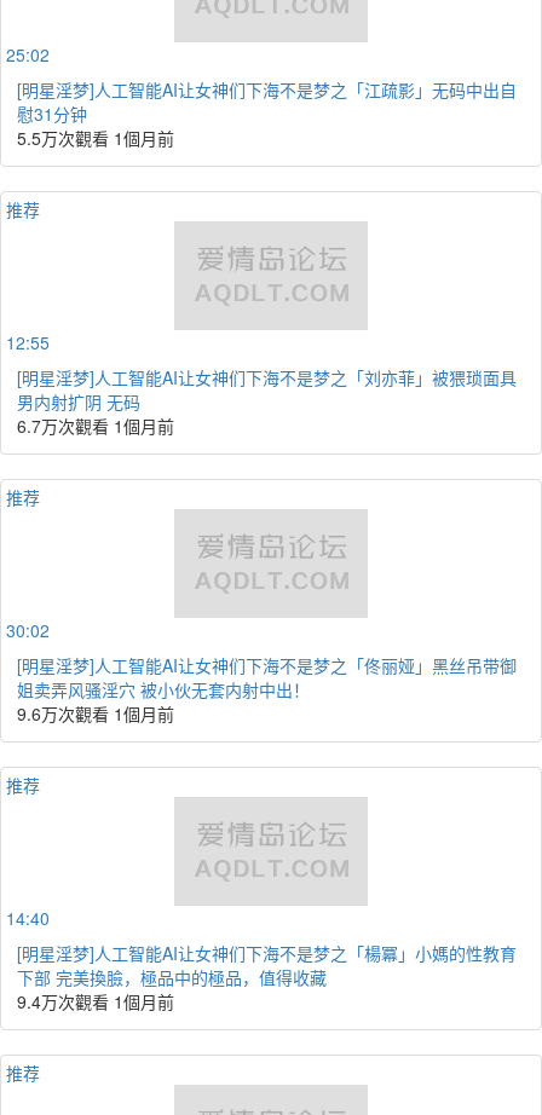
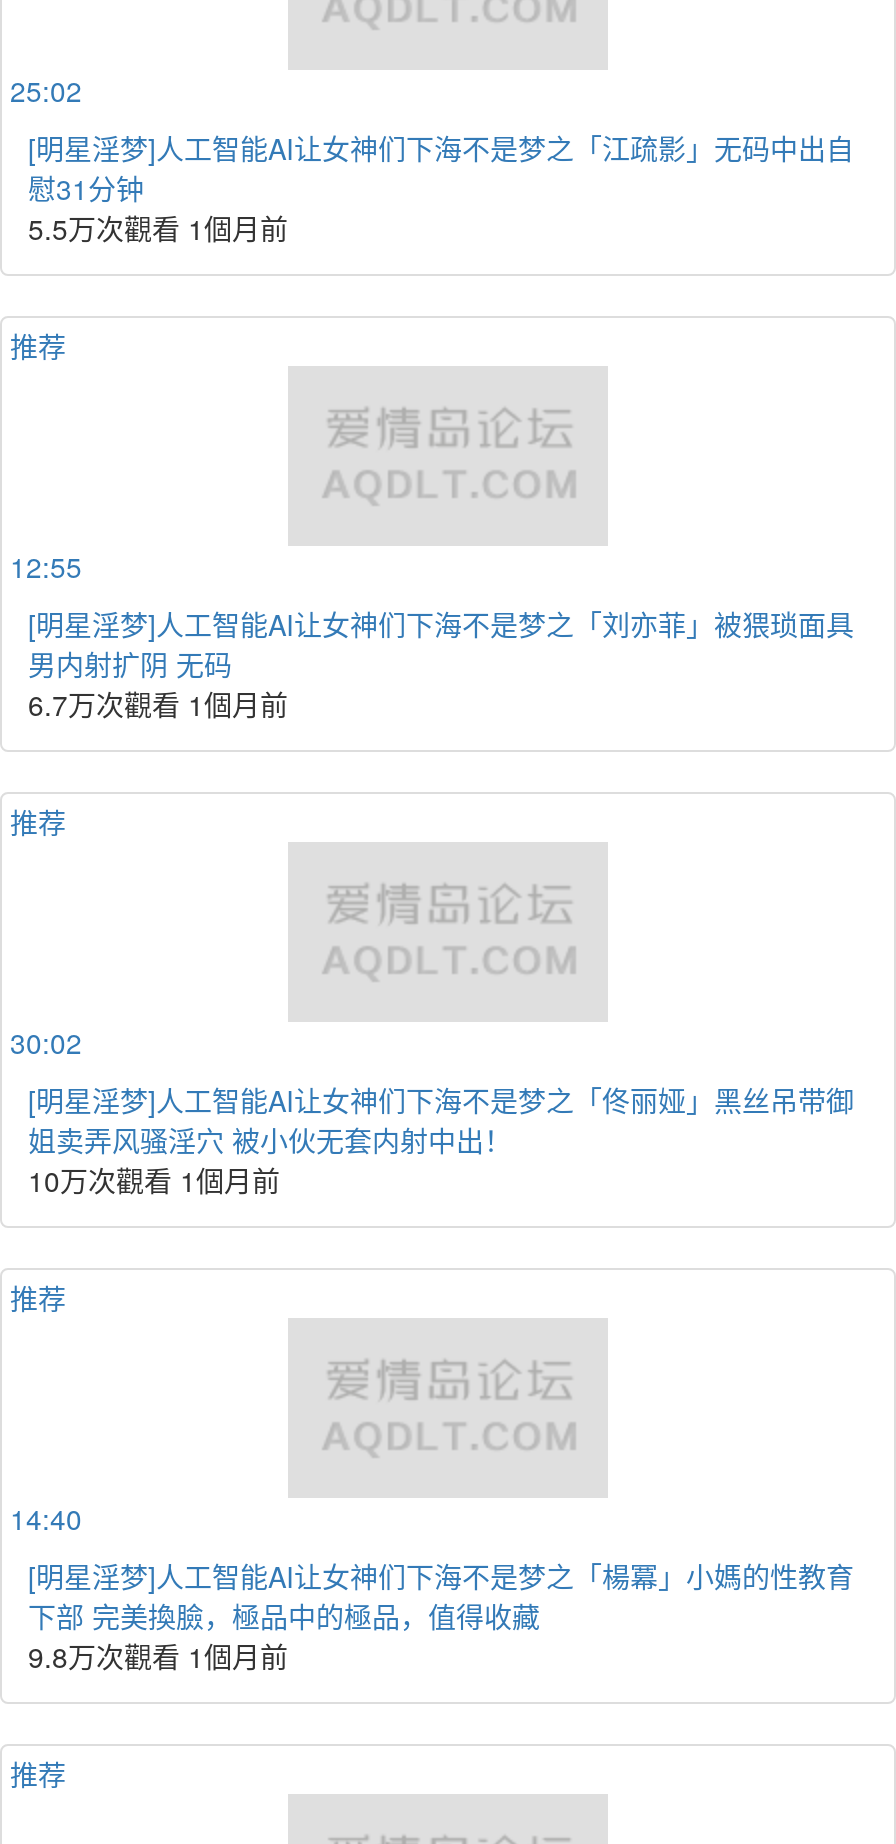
- 9.6万次觀看 1個月前
+ 10万次觀看 1個月前

- 9.4万次觀看 1個月前
+ 9.8万次觀看 1個月前
